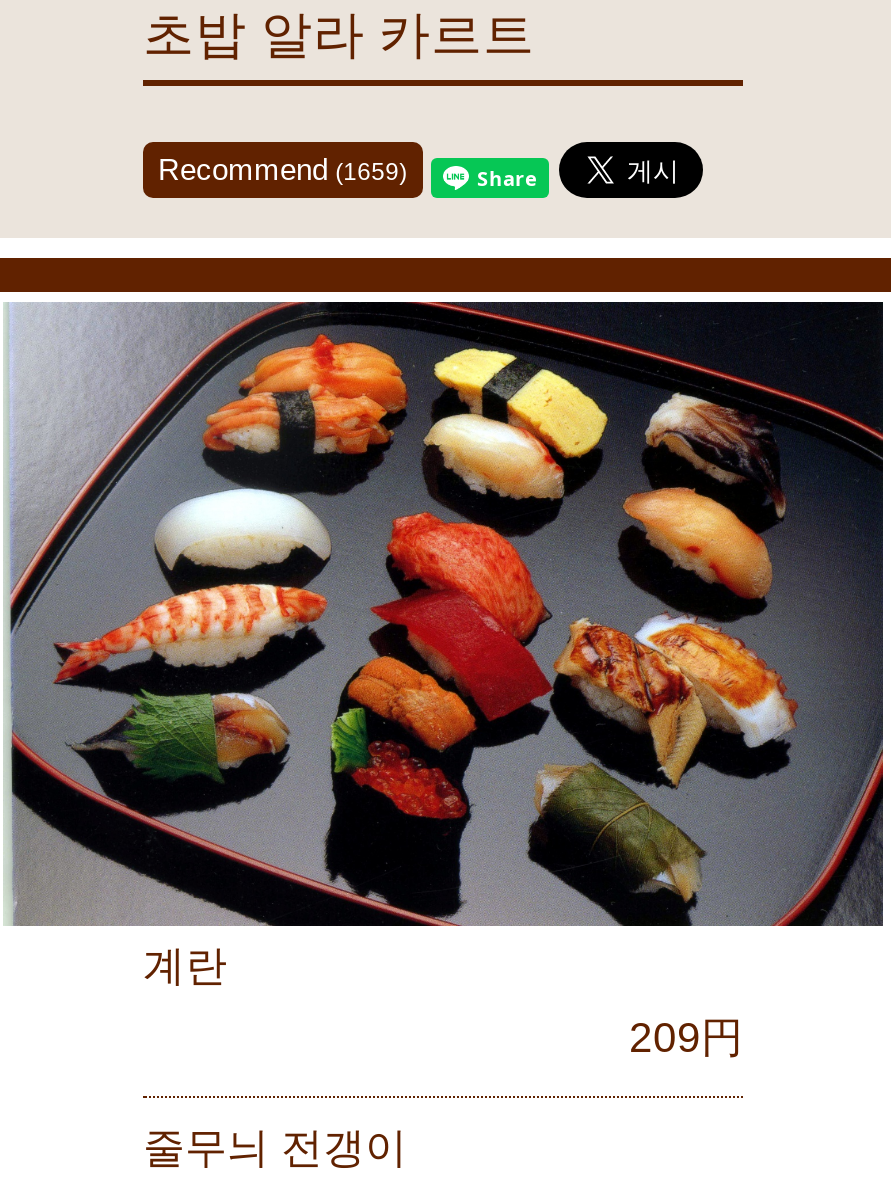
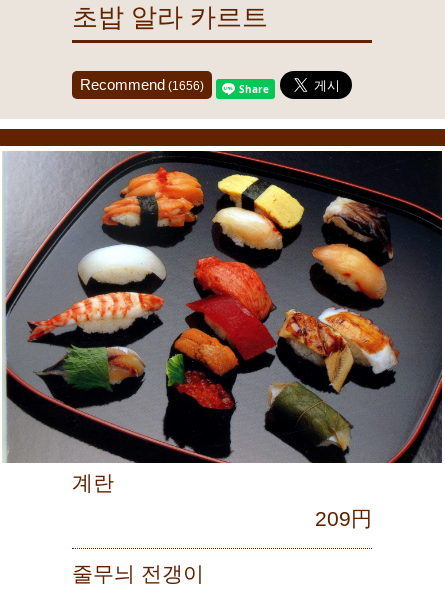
- Recommend (1659)
+ Recommend (1656)
